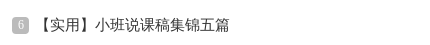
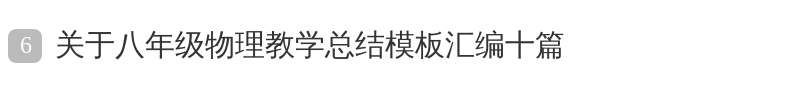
- 【实用】小班说课稿集锦五篇
+ 关于八年级物理教学总结模板汇编十篇
